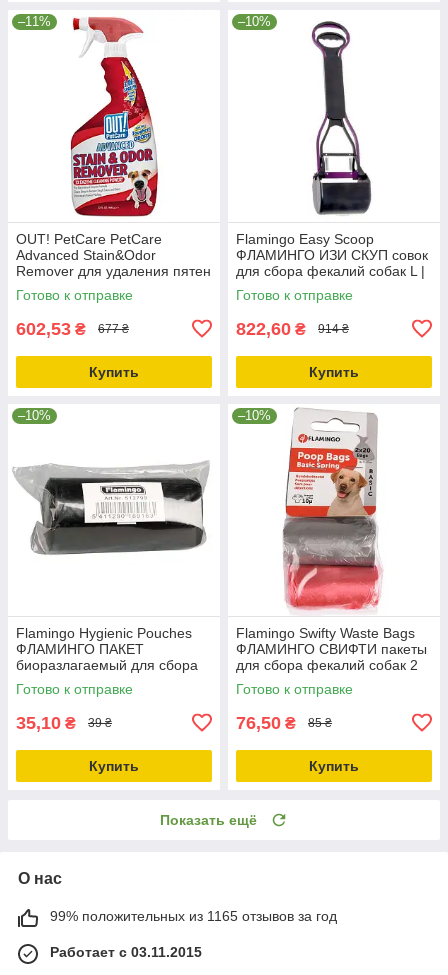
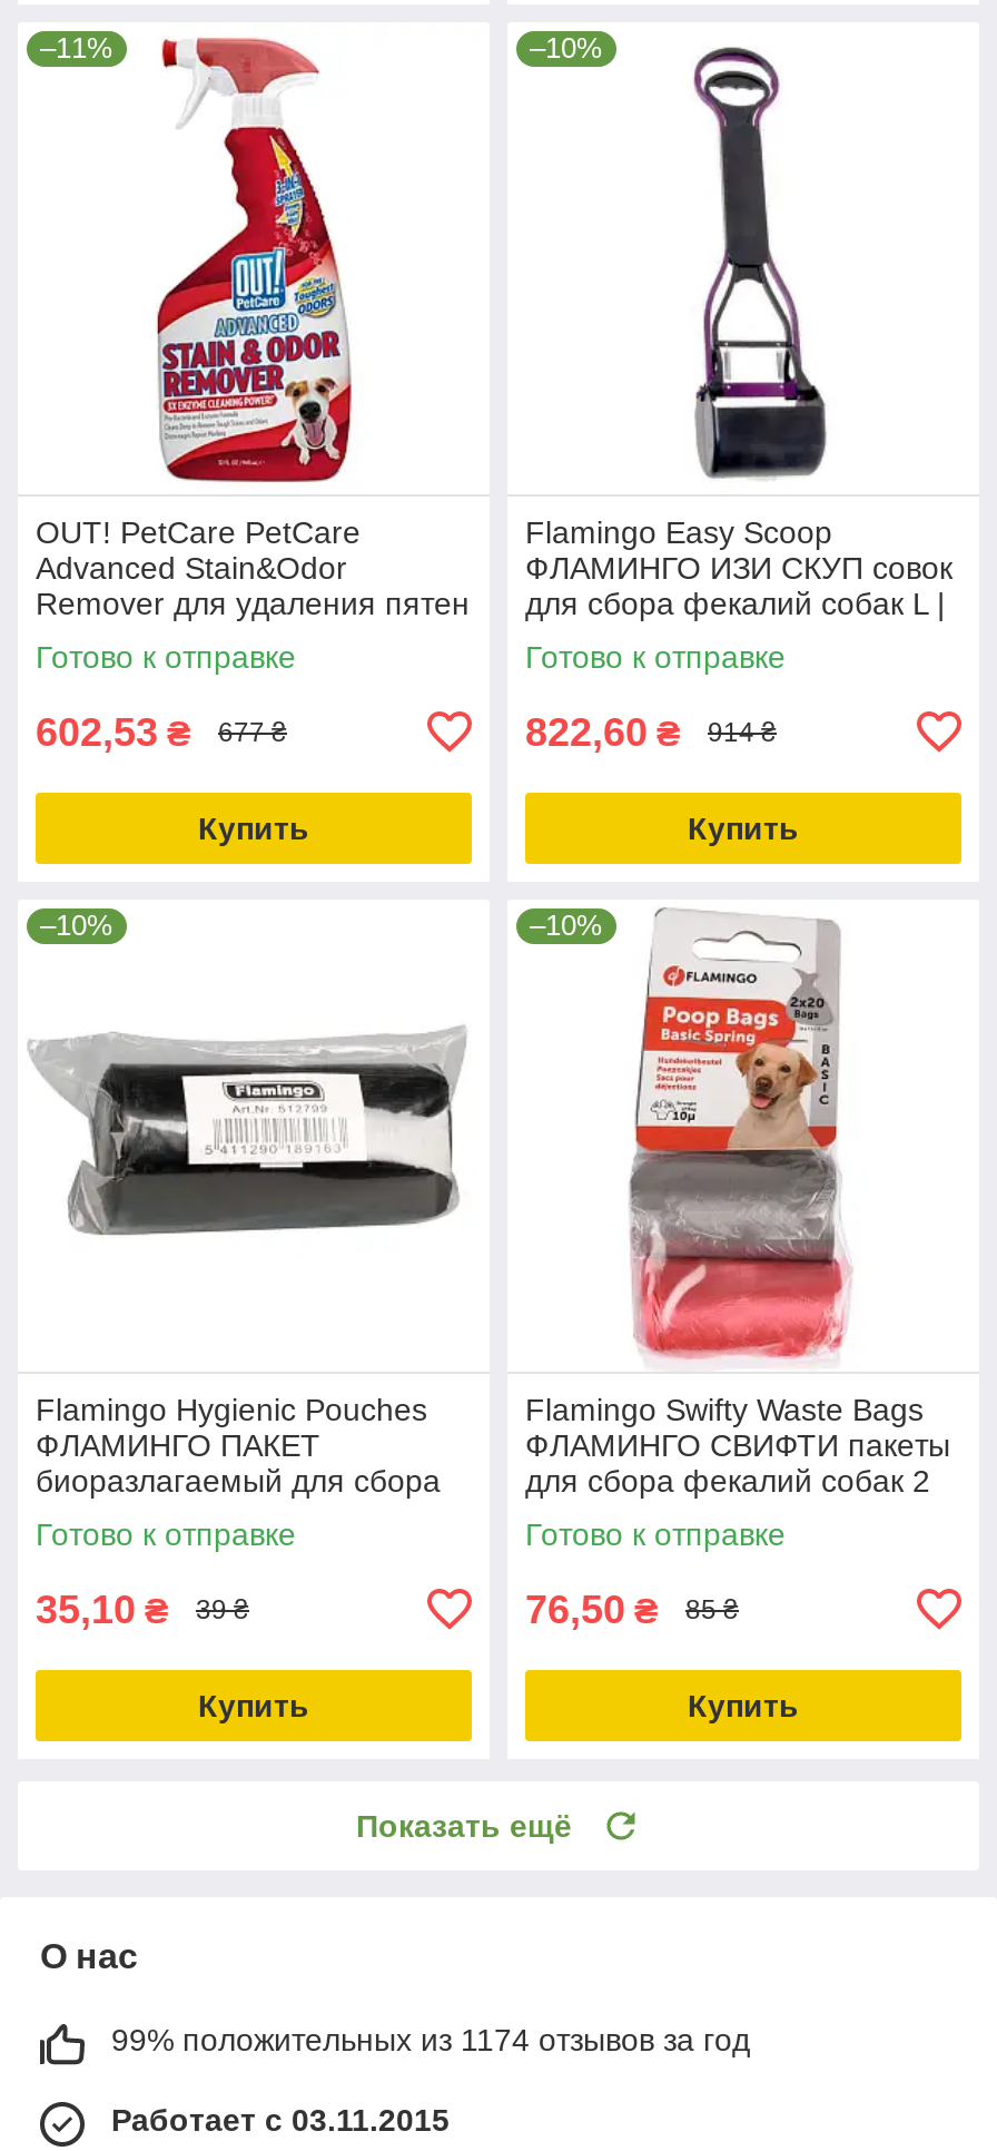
- 99% положительных из 1165 отзывов за год
+ 99% положительных из 1174 отзывов за год
